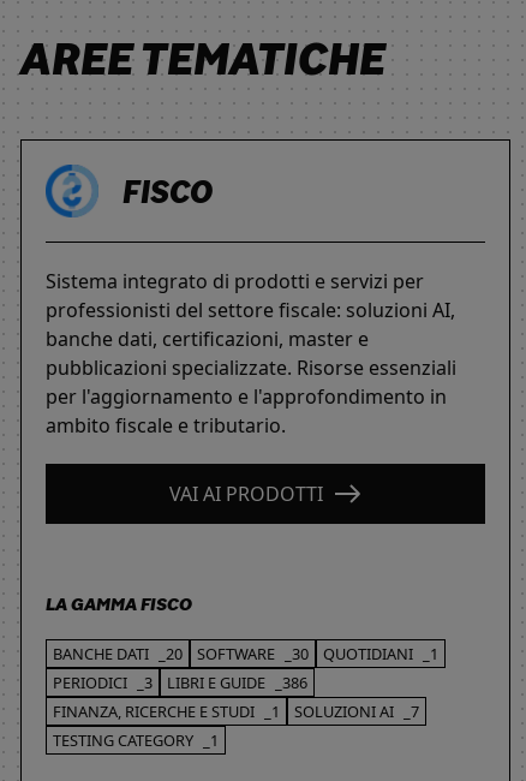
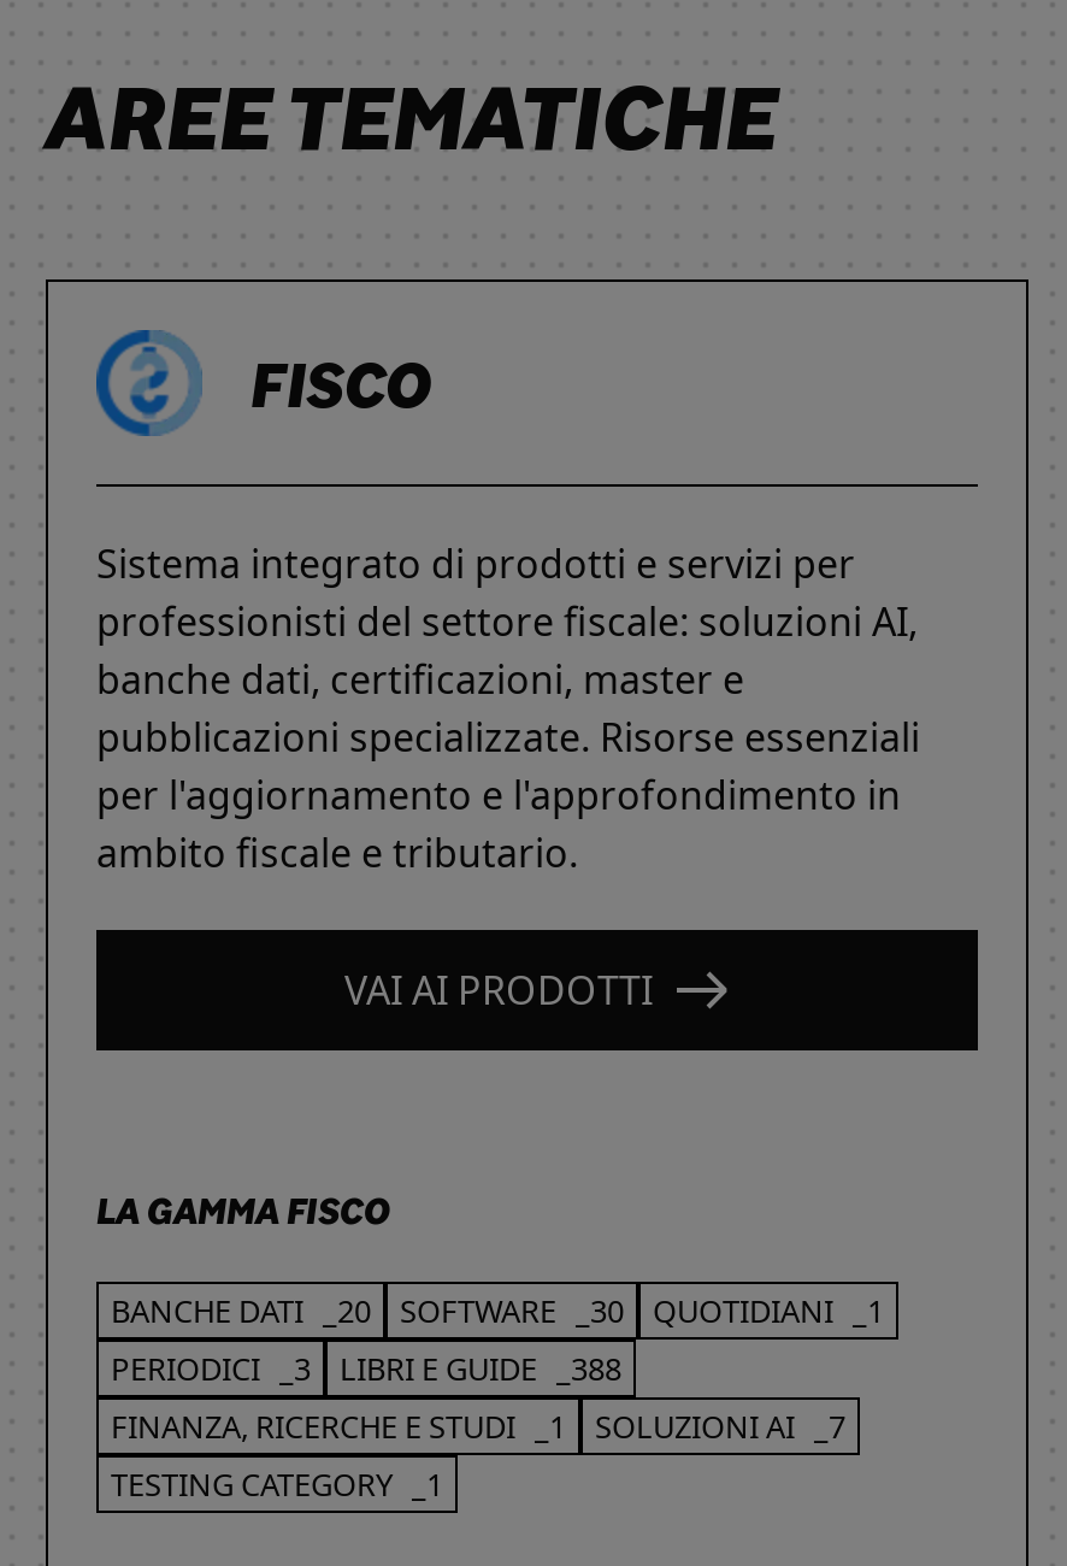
- PERIODICI _3 LIBRI E GUIDE _386
+ PERIODICI _3 LIBRI E GUIDE _388
